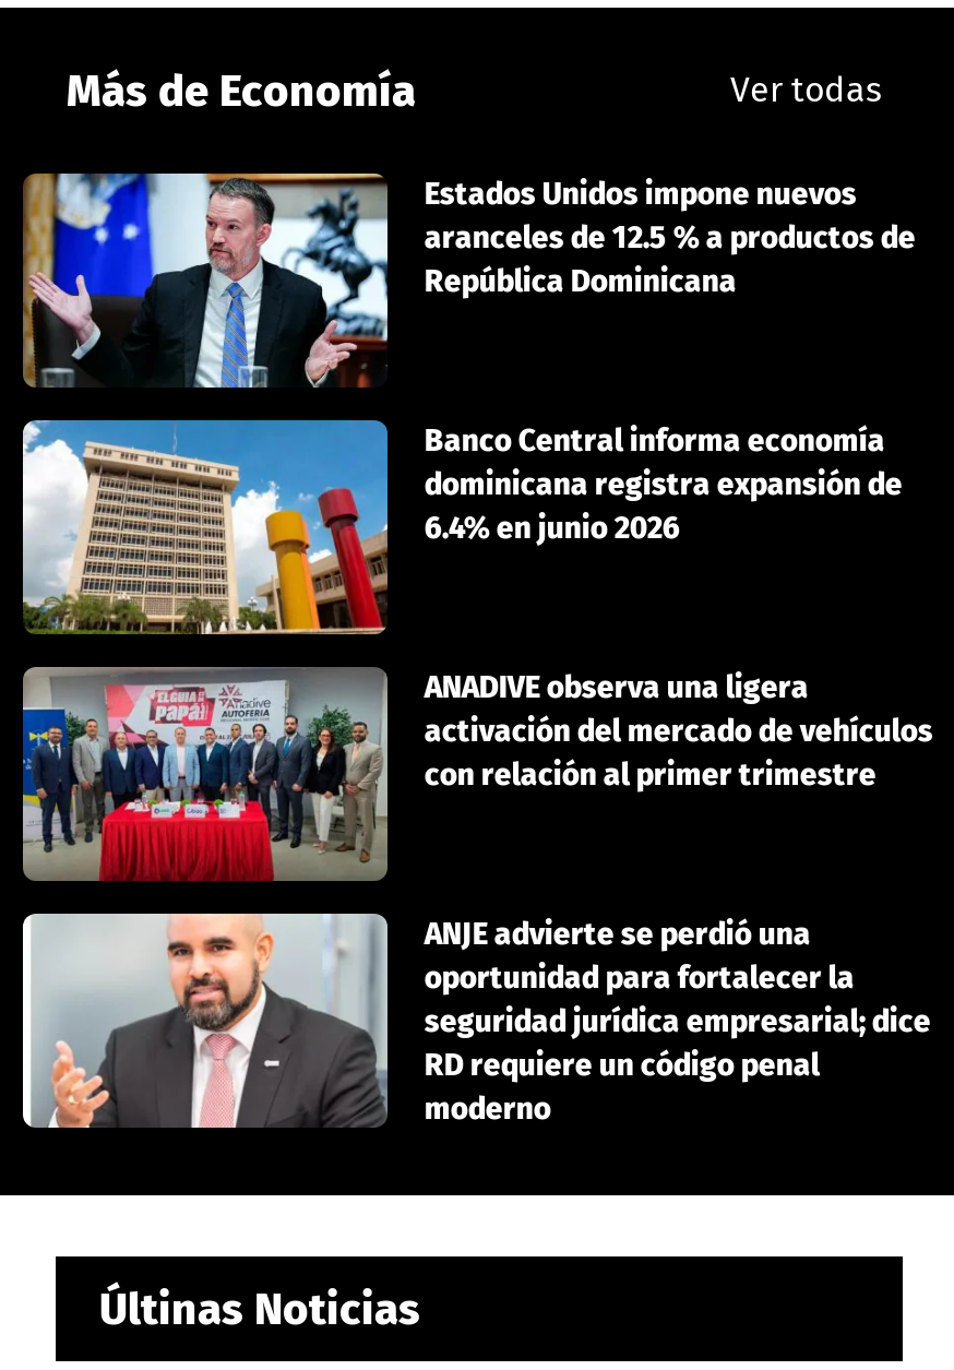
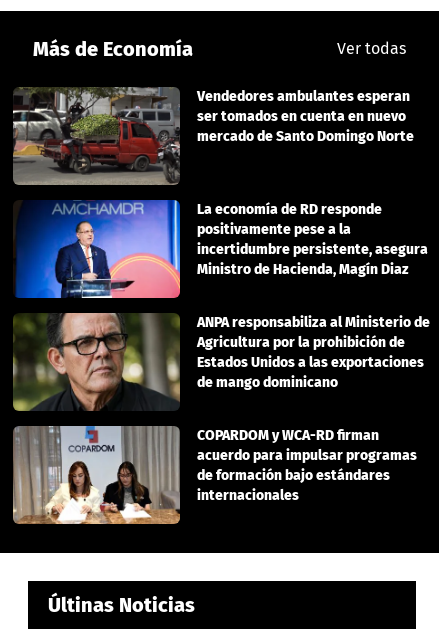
- [image]
- Estados Unidos impone nuevos
- aranceles de 12.5 % a productos de
- República Dominicana
+ [image]
+ Vendedores ambulantes esperan
+ ser tomados en cuenta en nuevo
+ mercado de Santo Domingo Norte

- [image]
- Banco Central informa economía
- dominicana registra expansión de
- 6.4% en junio 2026
+ [image]
+ La economía de RD responde
+ positivamente pese a la
+ incertidumbre persistente, asegura
+ Ministro de Hacienda, Magín Diaz

- [image]
- ANADIVE observa una ligera
- activación del mercado de vehículos
- con relación al primer trimestre
+ [image]
+ ANPA responsabiliza al Ministerio de
+ Agricultura por la prohibición de
+ Estados Unidos a las exportaciones
+ de mango dominicano

- [image]
- ANJE advierte se perdió una
- oportunidad para fortalecer la
- seguridad jurídica empresarial; dice
- RD requiere un código penal
- moderno
+ [image]
+ COPARDOM y WCA-RD firman
+ acuerdo para impulsar programas
+ de formación bajo estándares
+ internacionales
